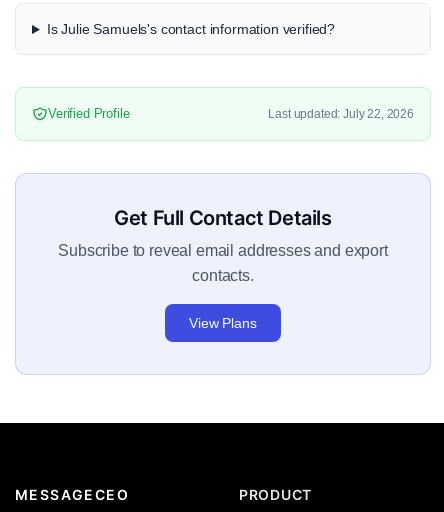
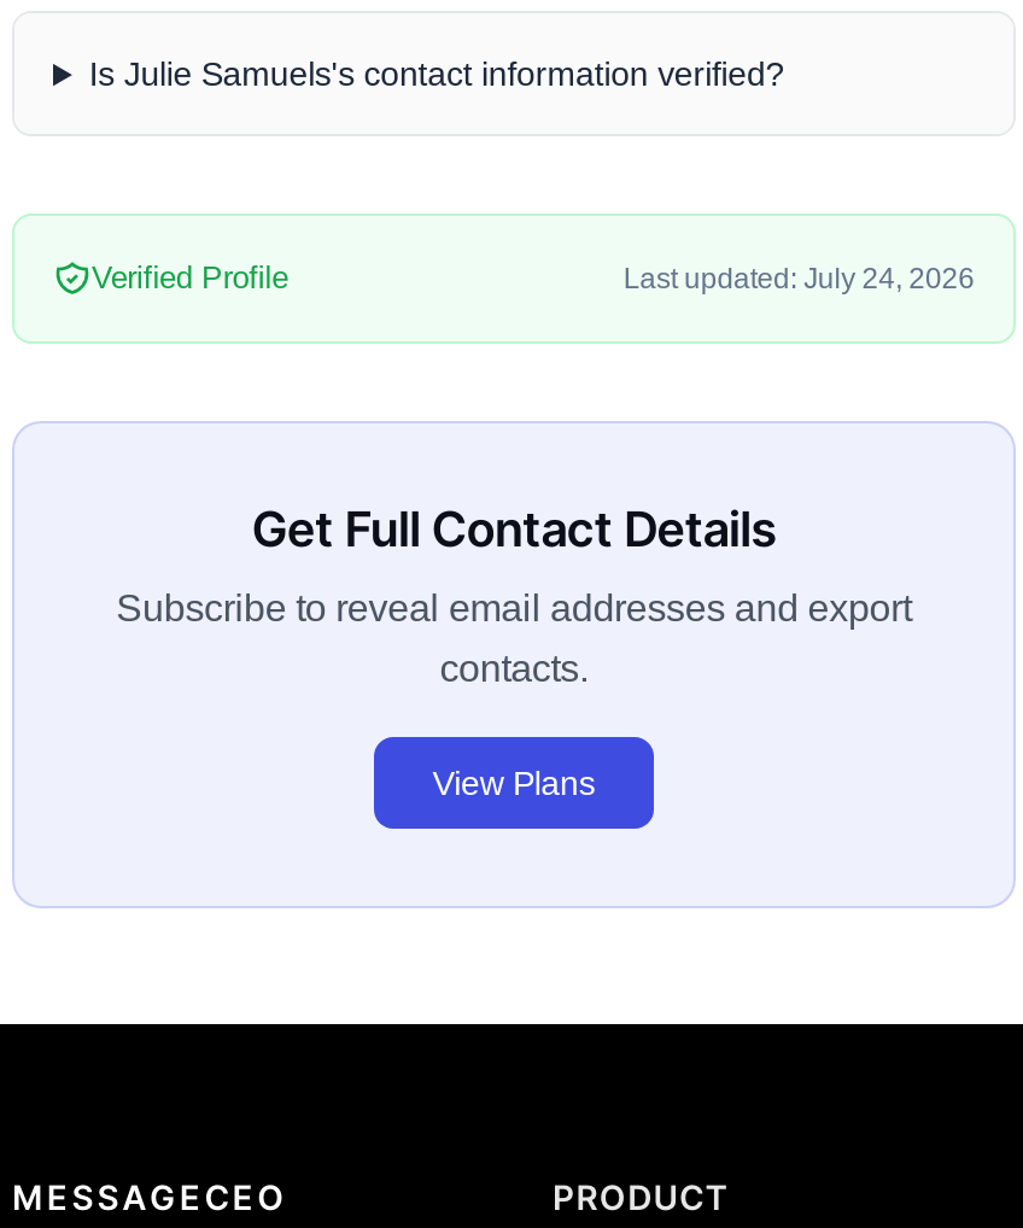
- Last updated: July 22, 2026
+ Last updated: July 24, 2026
